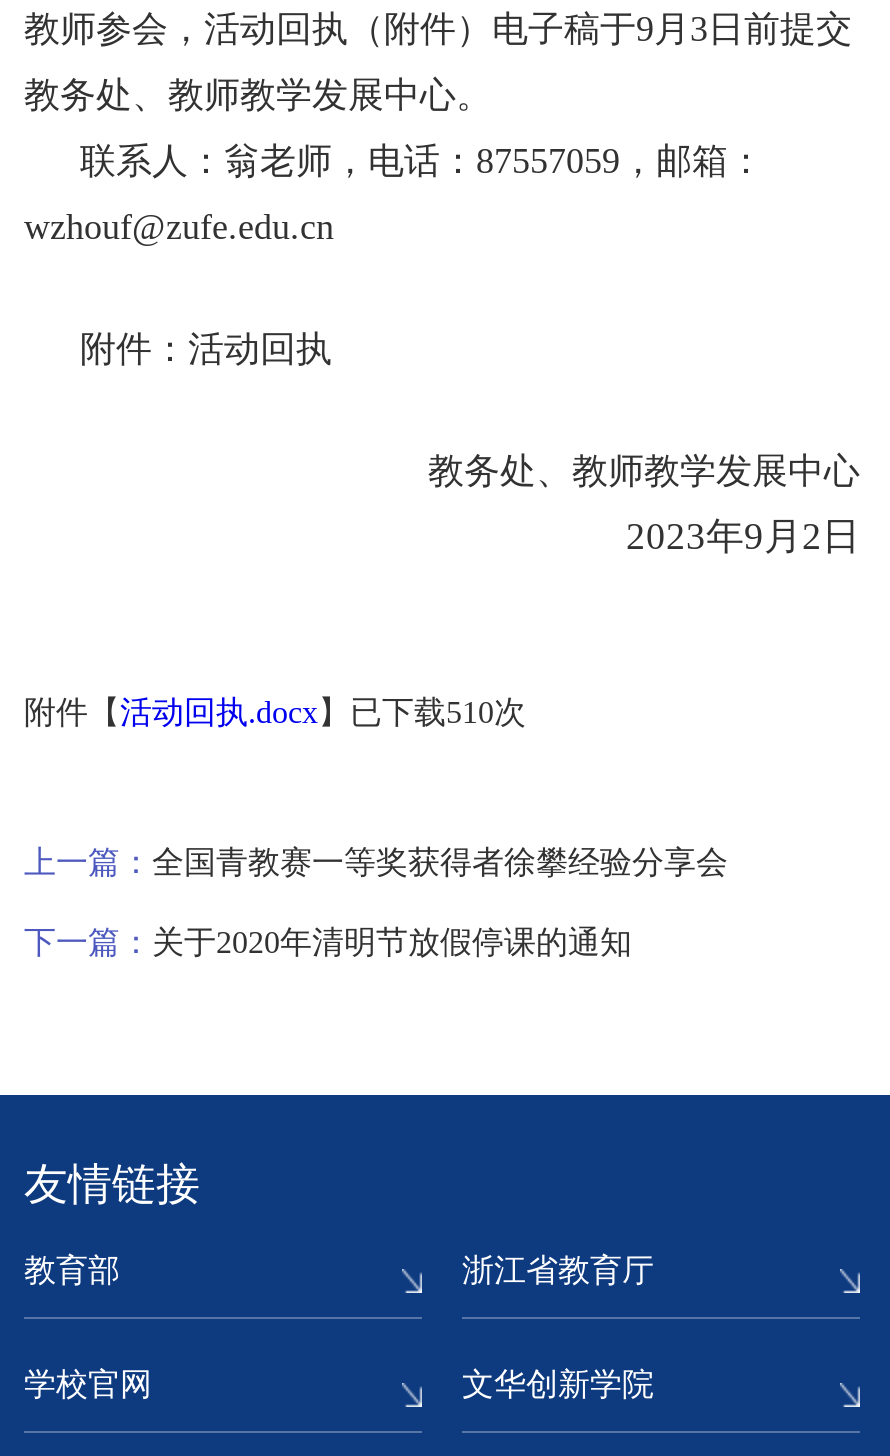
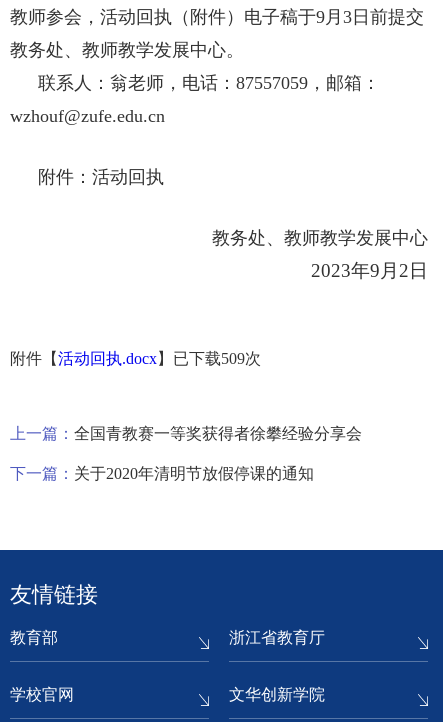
- 附件【活动回执.docx】已下载510次
+ 附件【活动回执.docx】已下载509次
